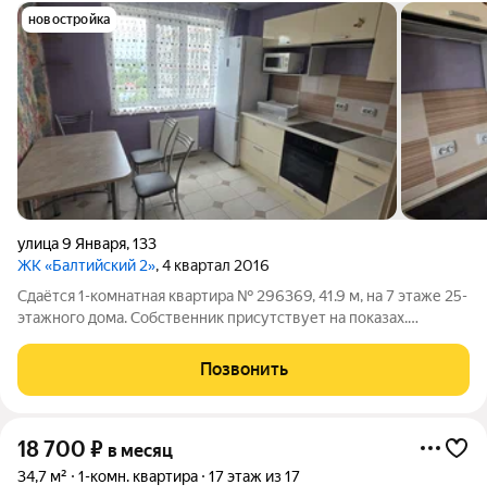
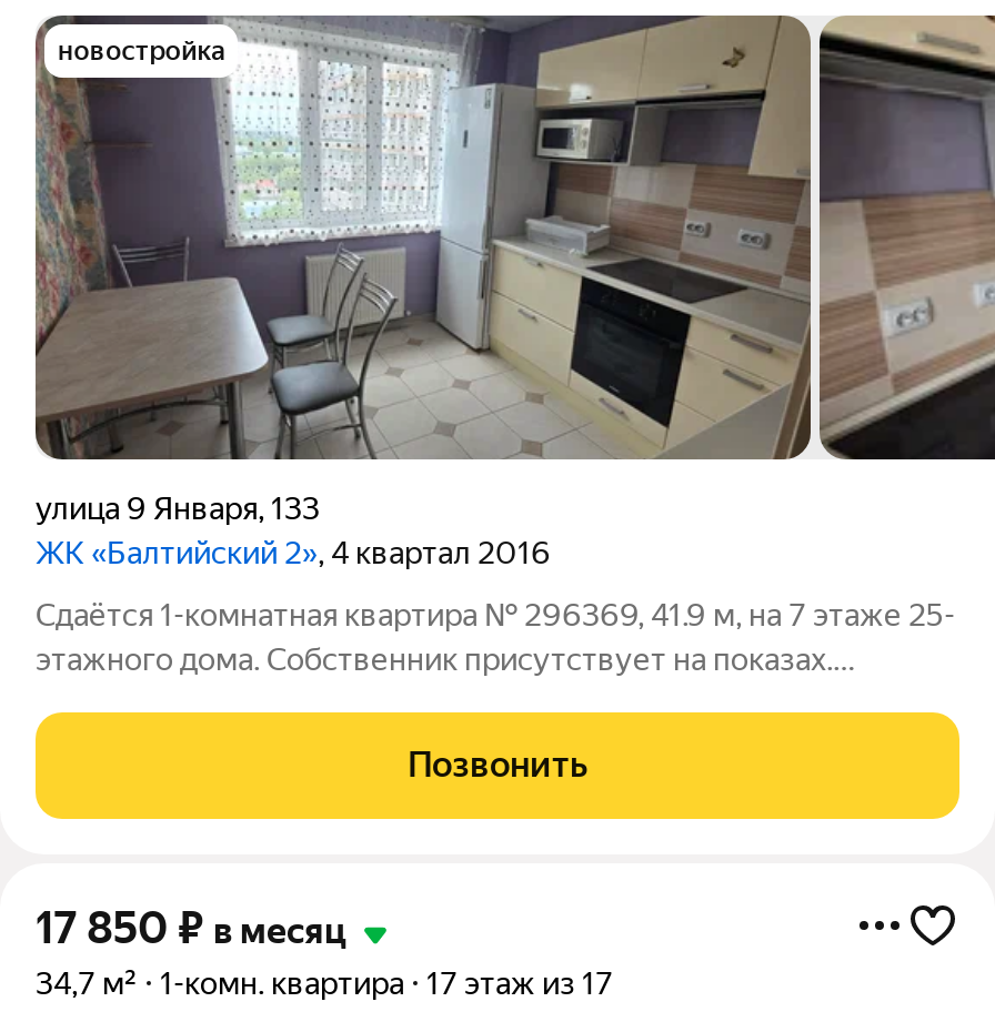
- 18 700 ₽ в месяц
+ 17 850 ₽ в месяц
